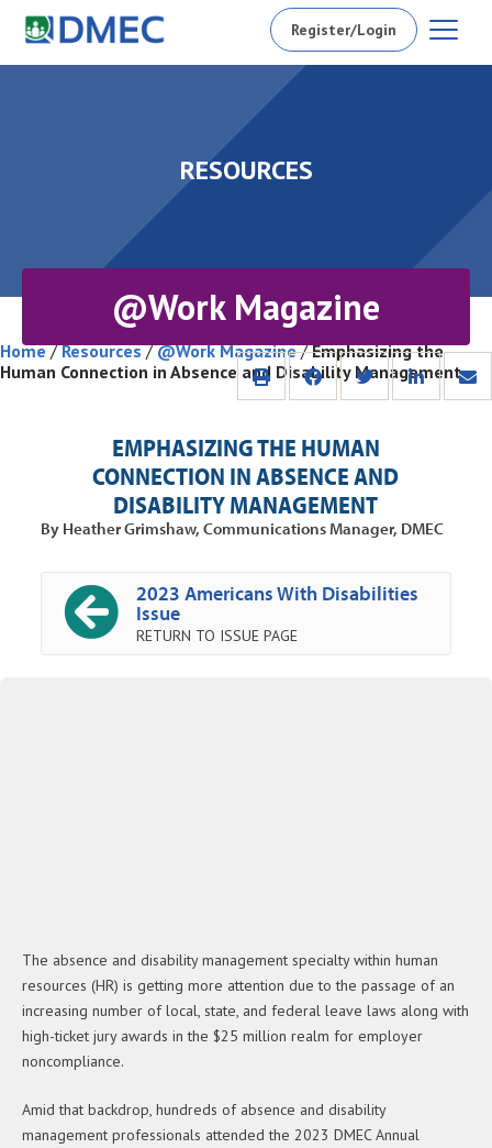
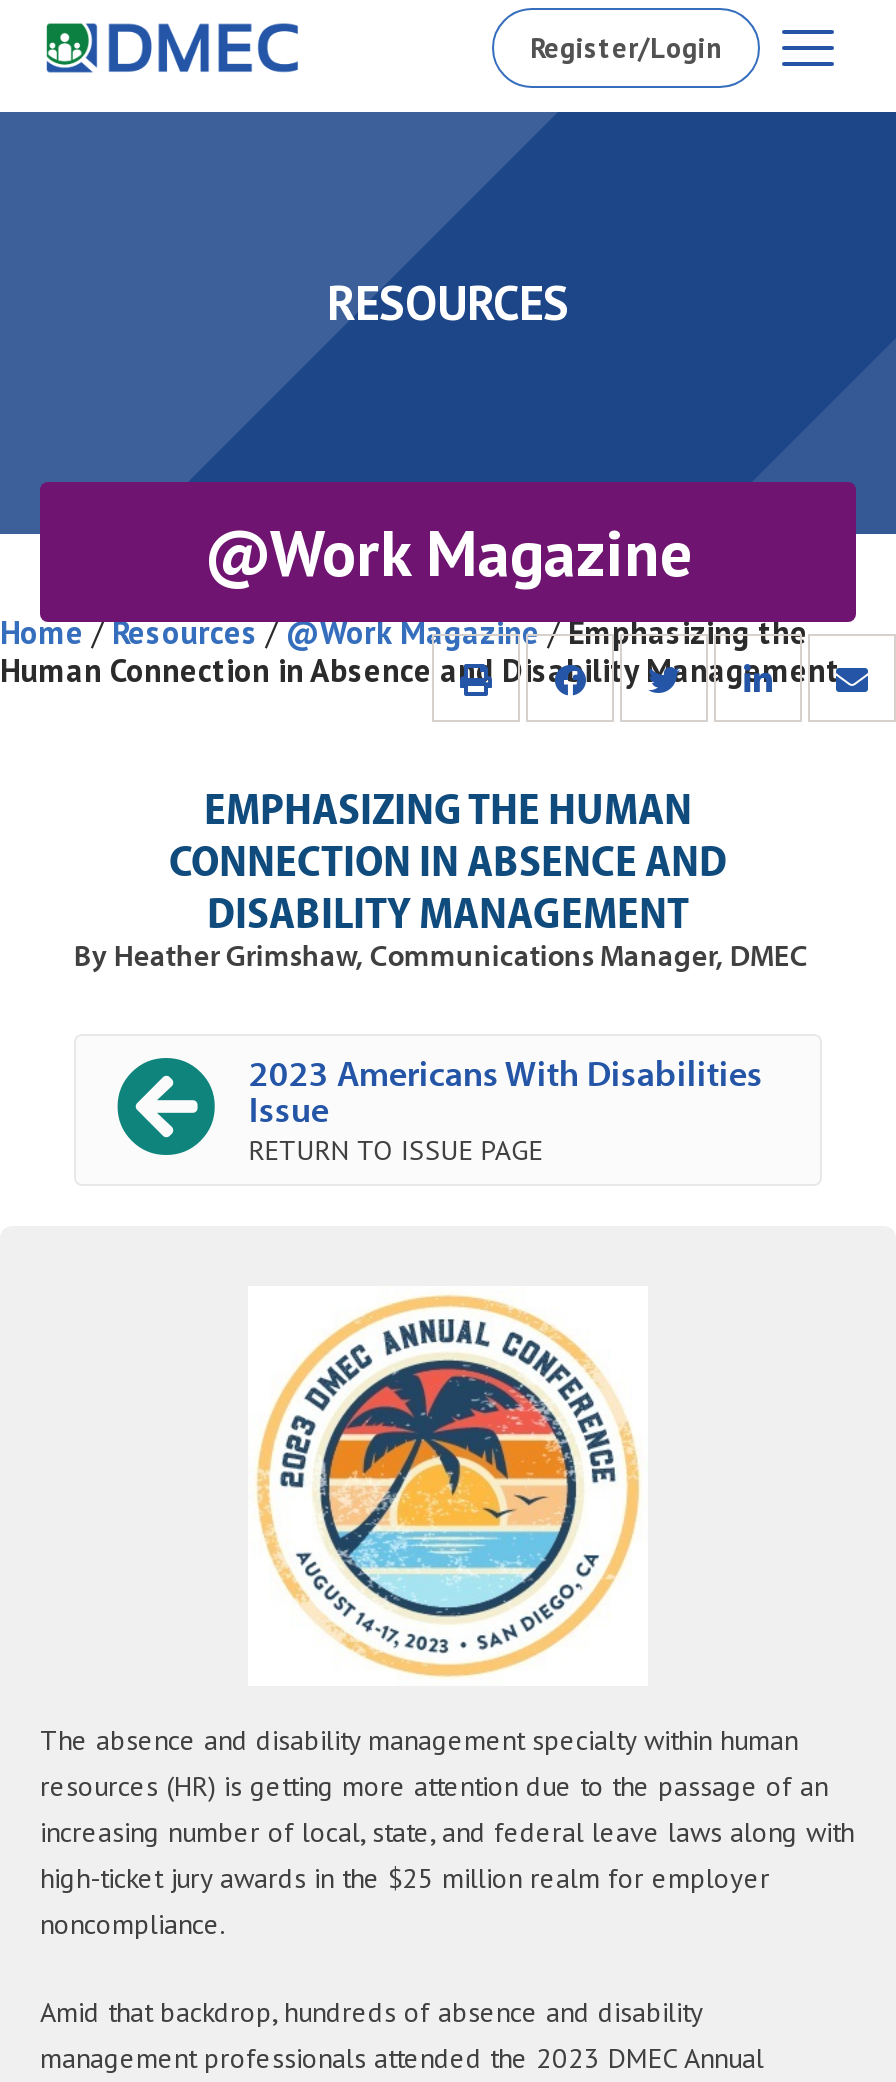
+ [image]
